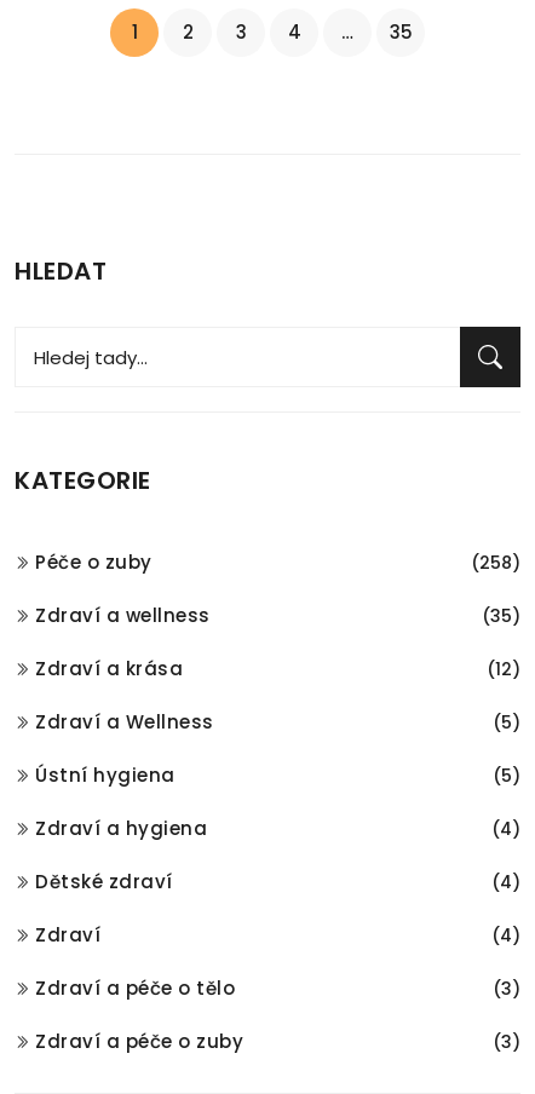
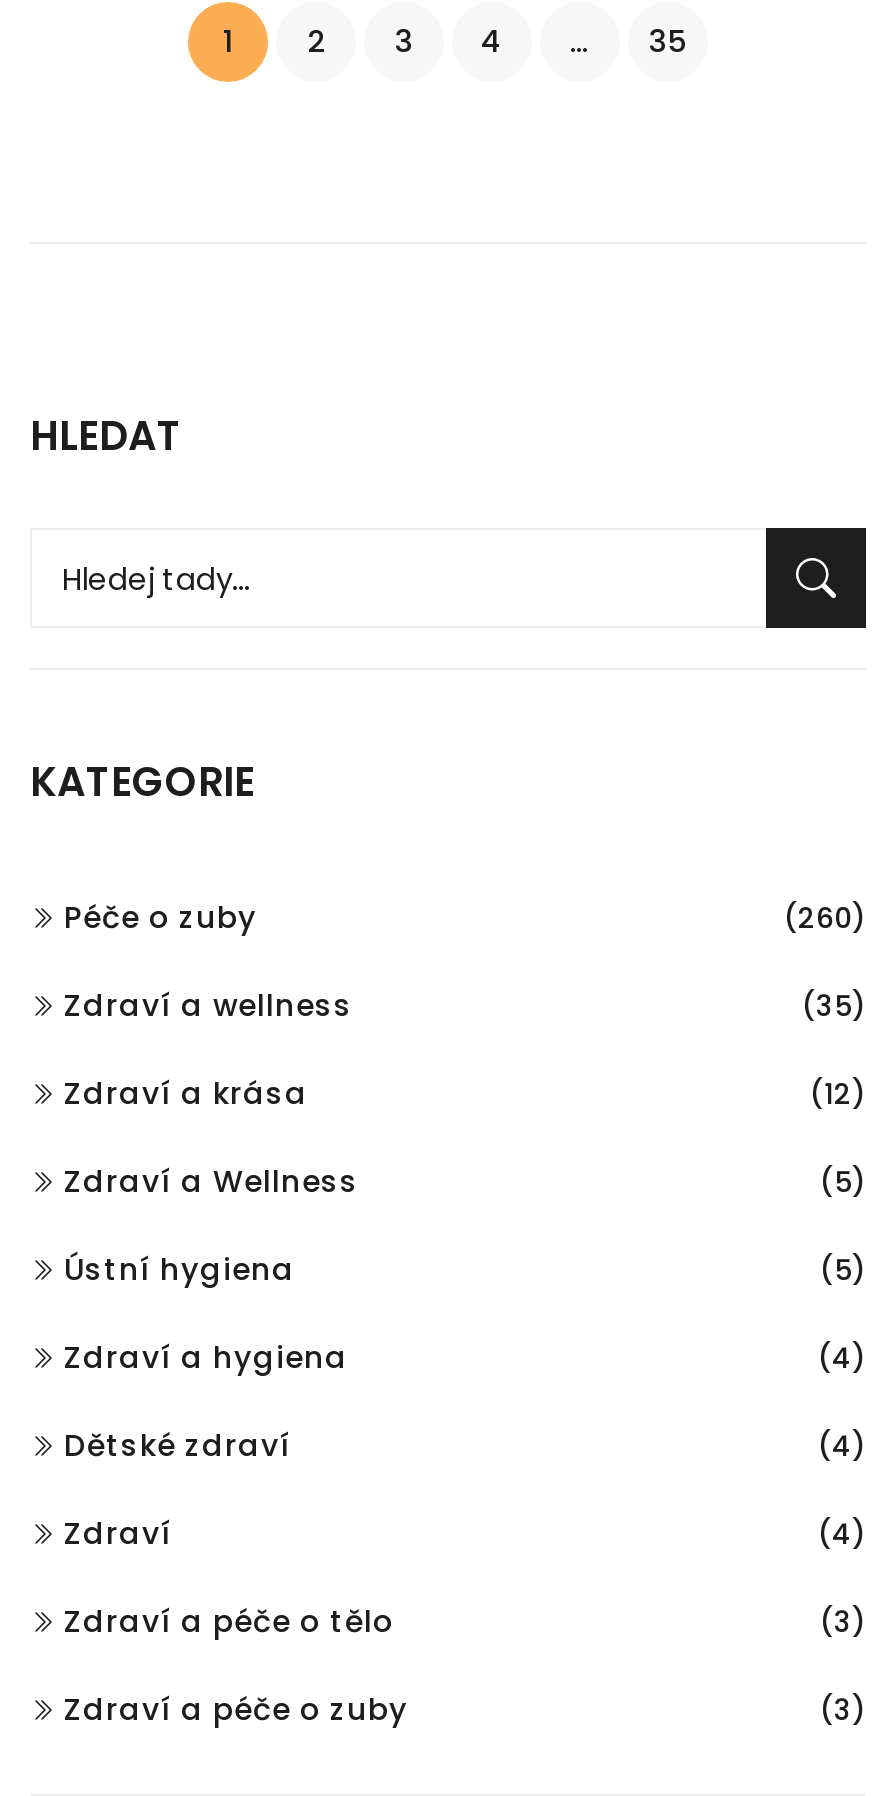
- (258)
+ (260)
